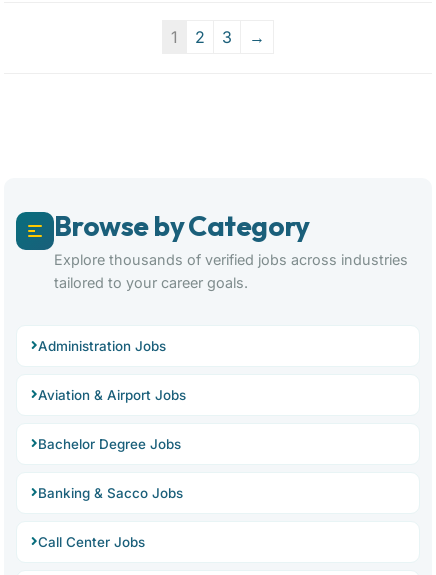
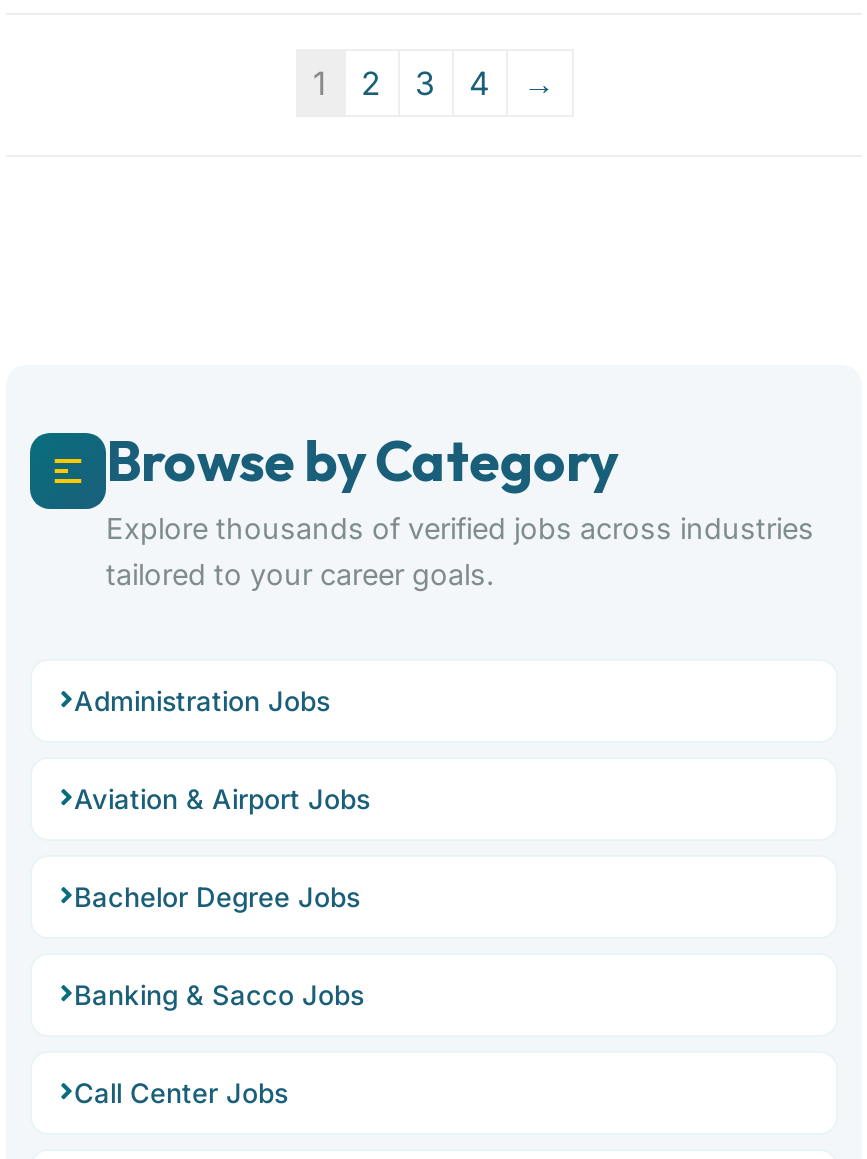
+ 4
